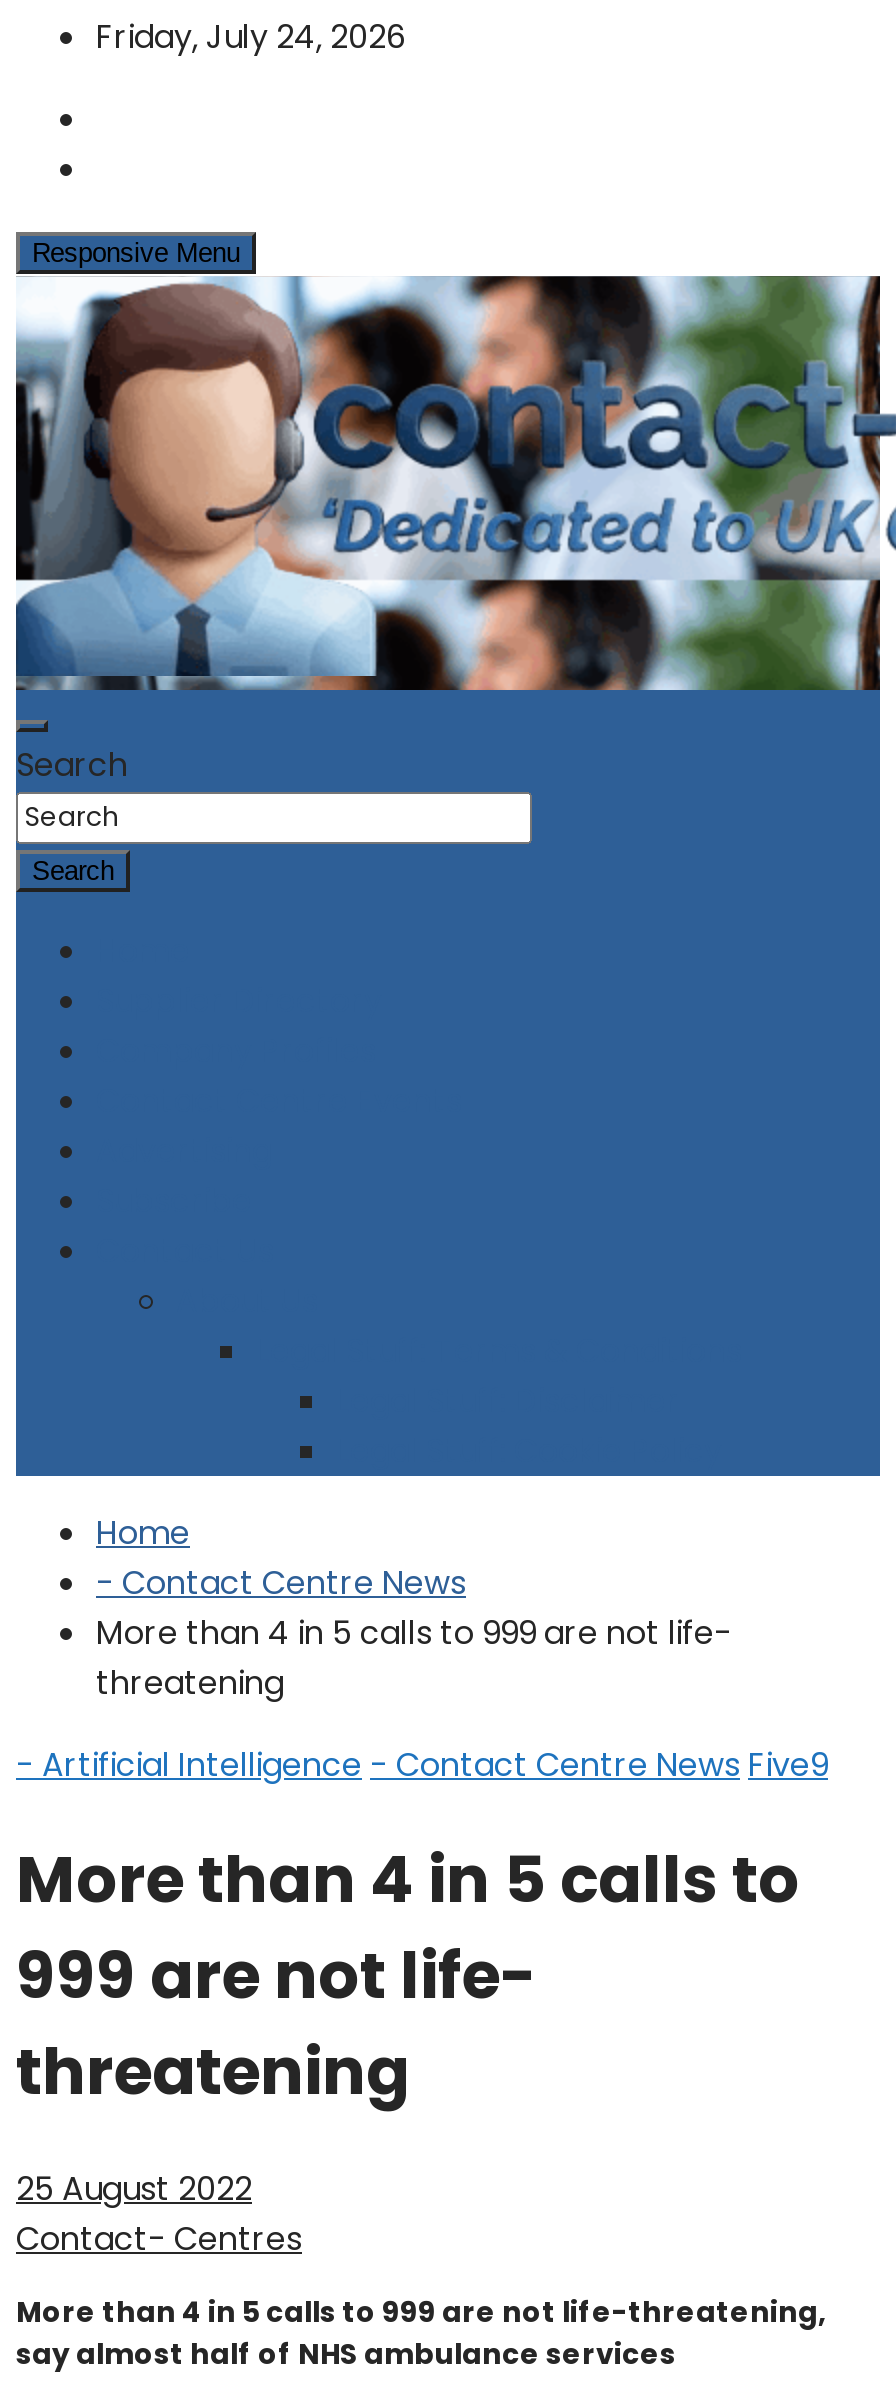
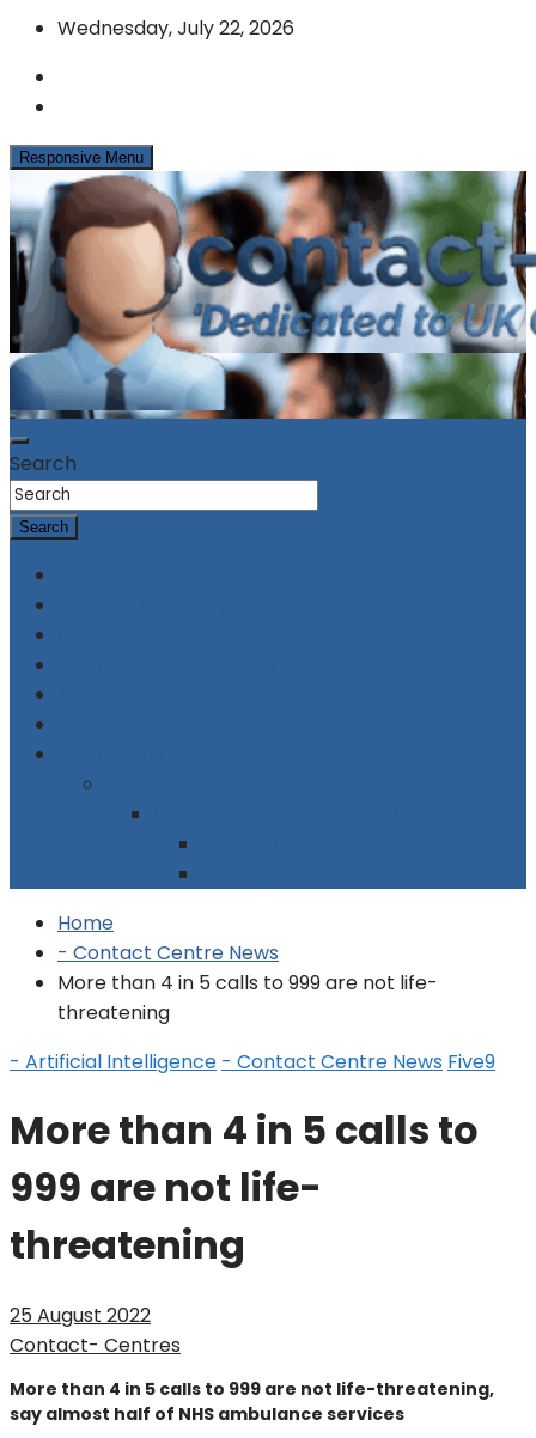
- Friday, July 24, 2026
+ Wednesday, July 22, 2026
